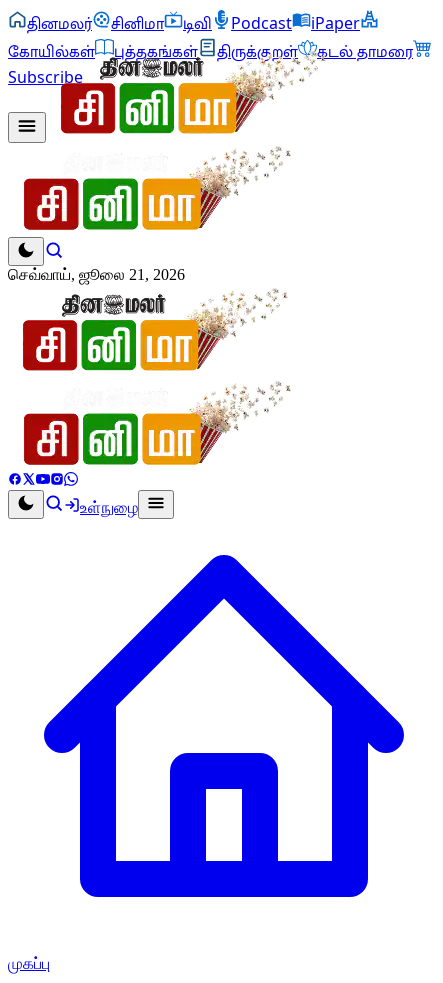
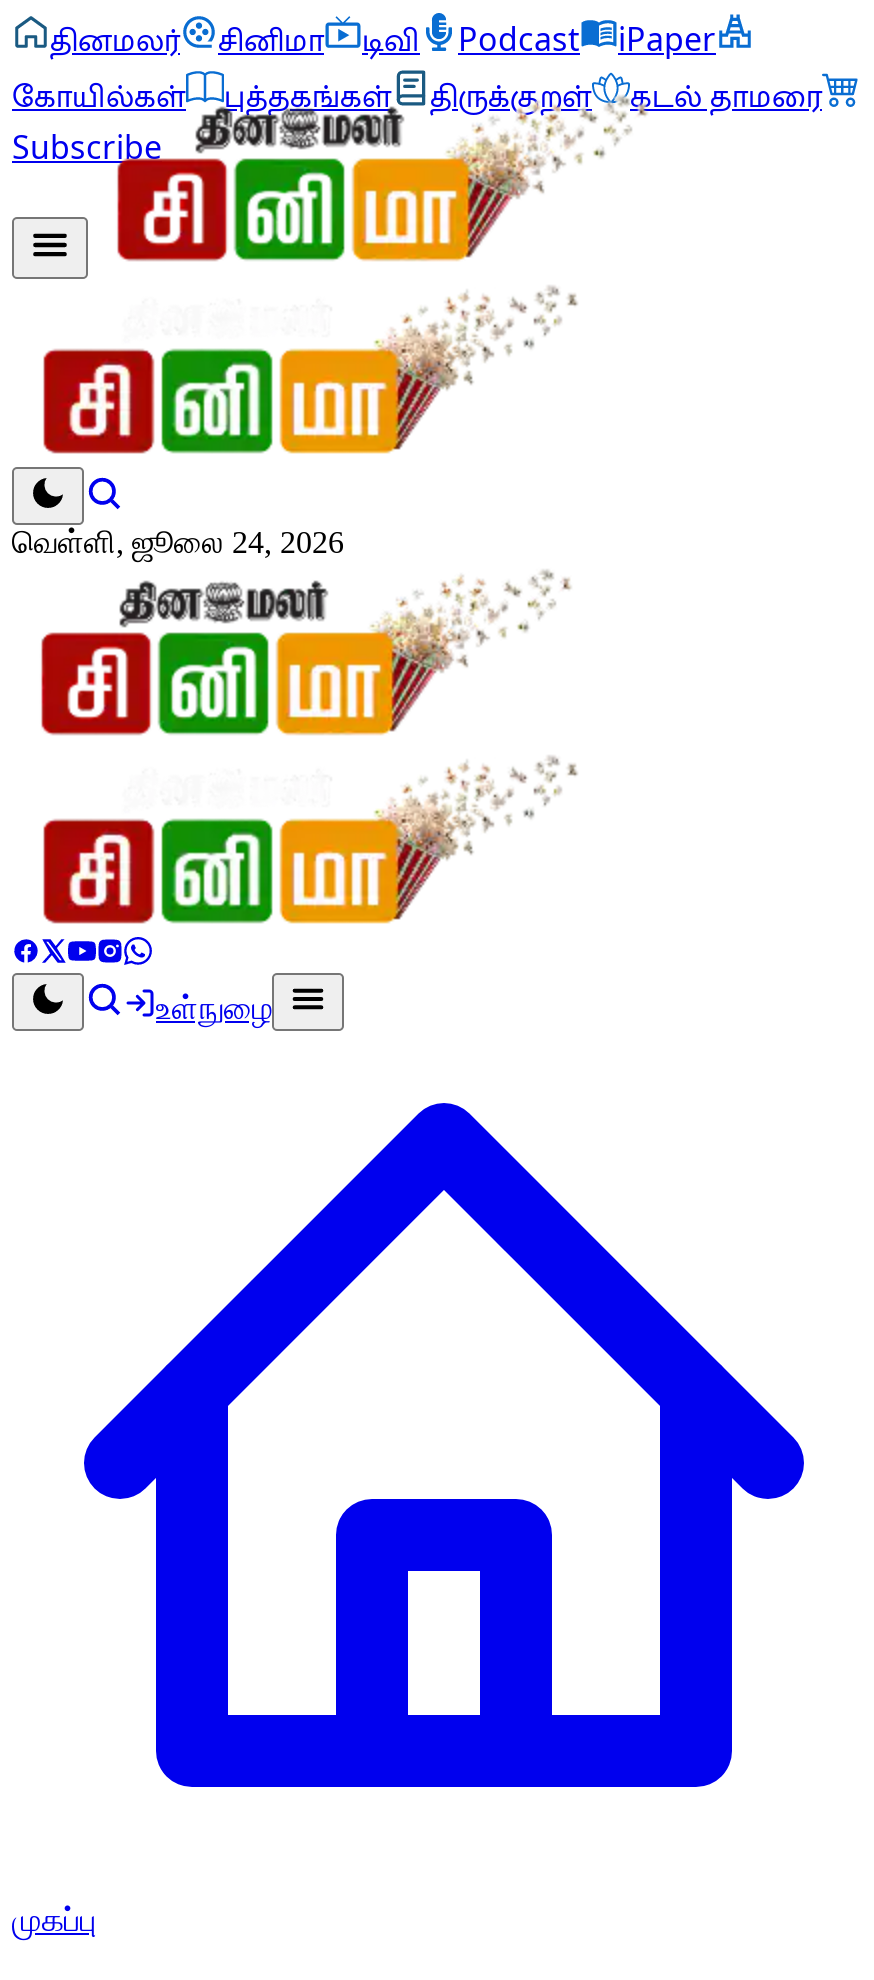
- செவ்வாய், ஜூலை 21, 2026
+ வெள்ளி, ஜூலை 24, 2026
